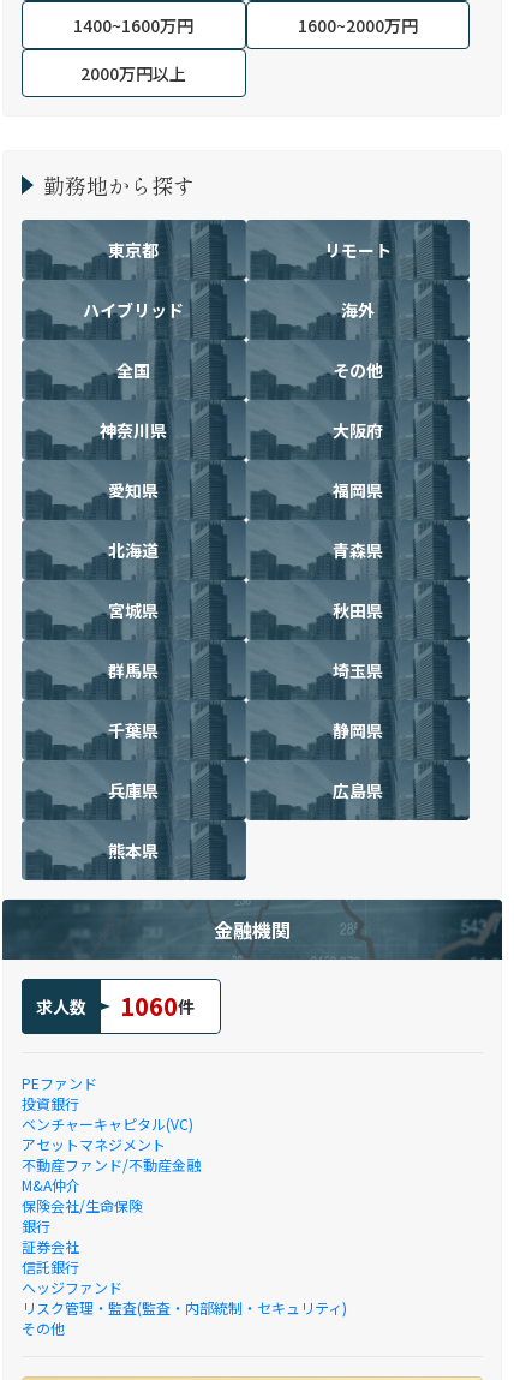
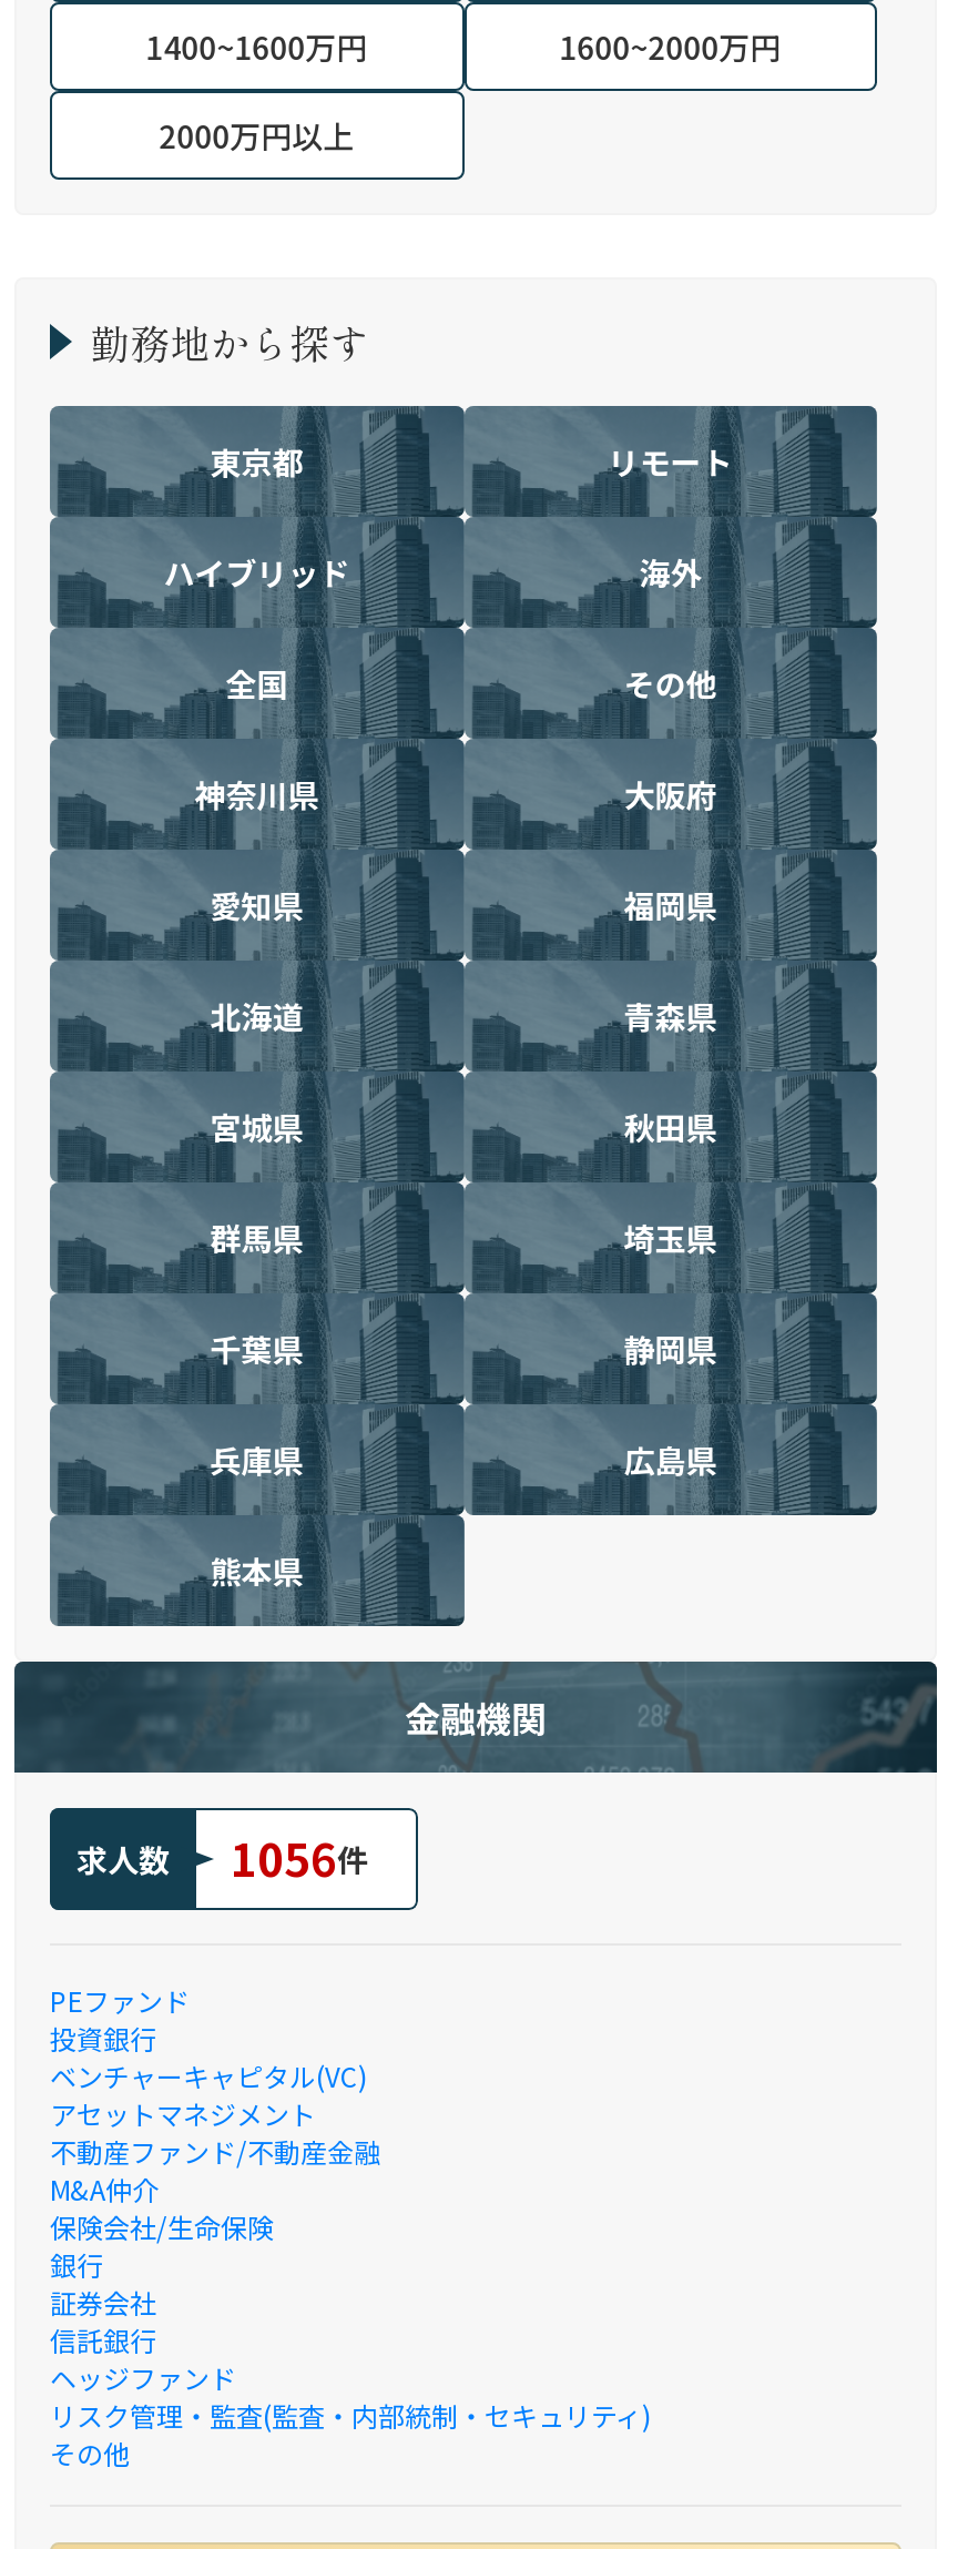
- 求人数 1060件
+ 求人数 1056件
